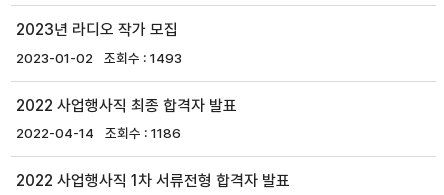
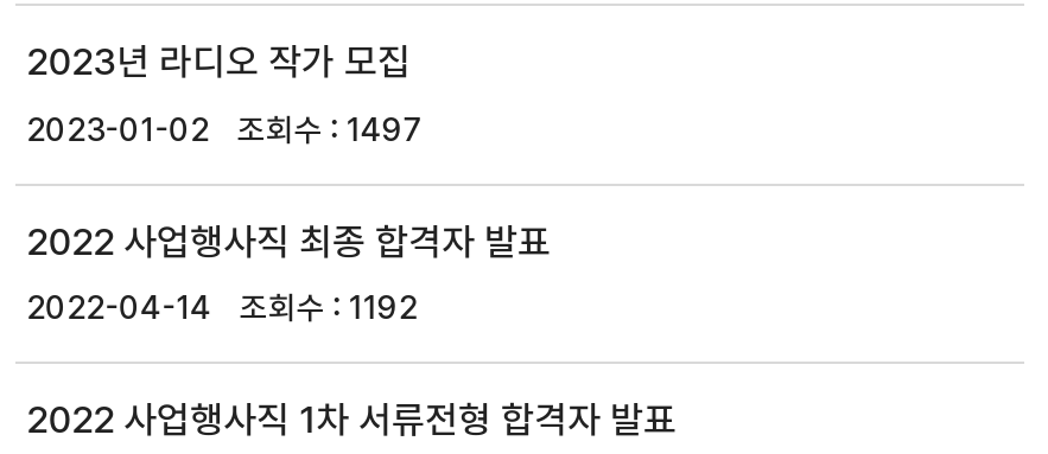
- 1493
+ 1497

- 1186
+ 1192
